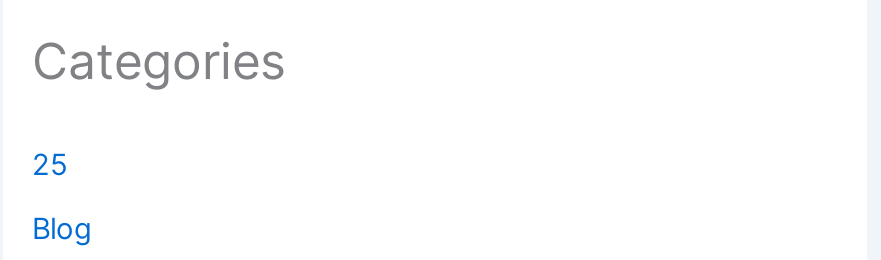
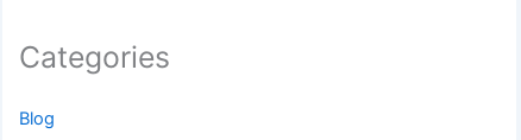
- 25
